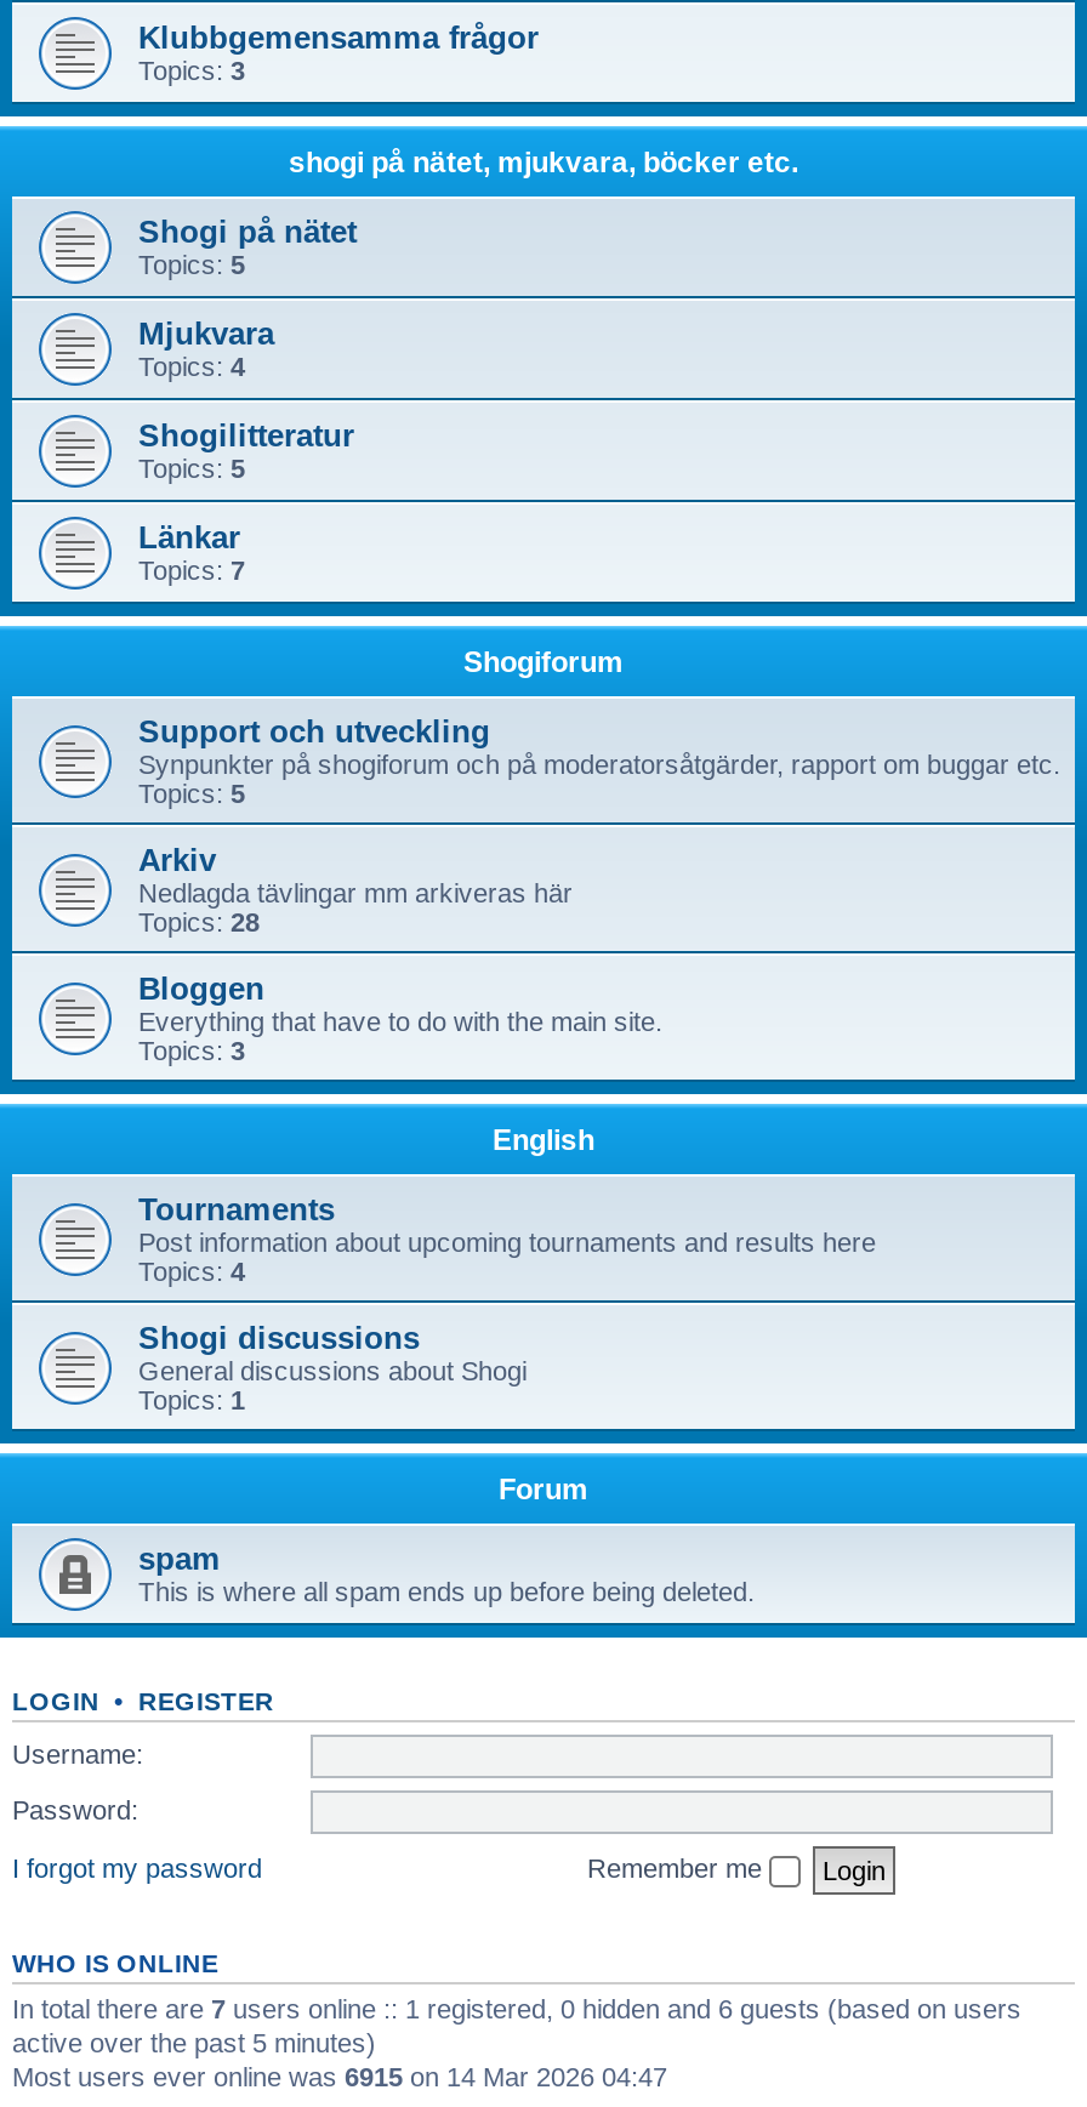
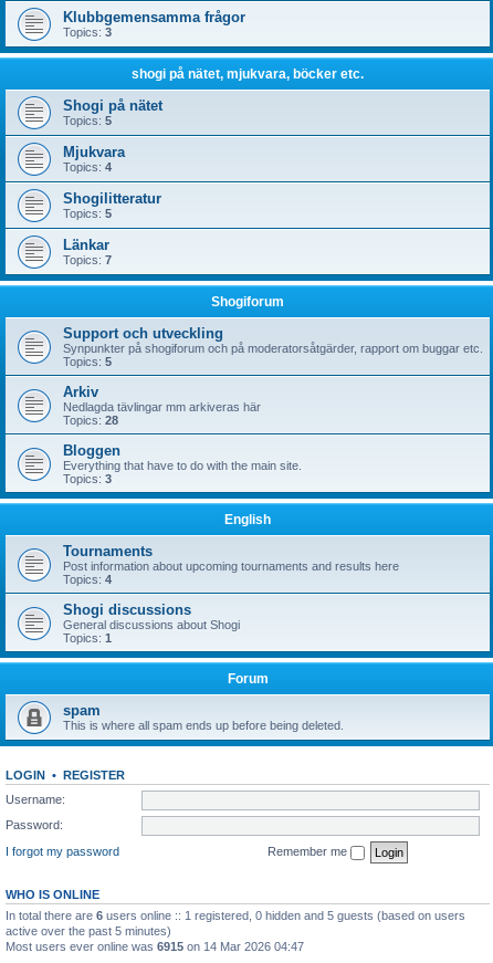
- In total there are 7 users online :: 1 registered, 0 hidden and 6 guests (based on users
+ In total there are 6 users online :: 1 registered, 0 hidden and 5 guests (based on users
